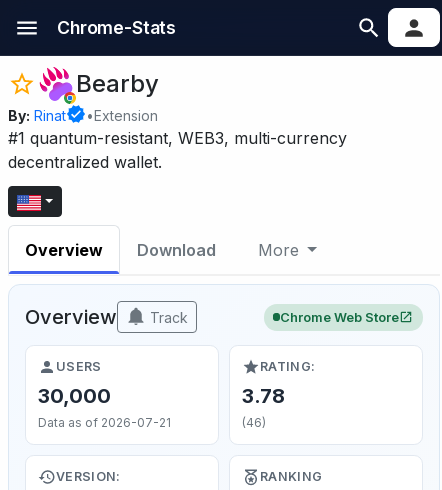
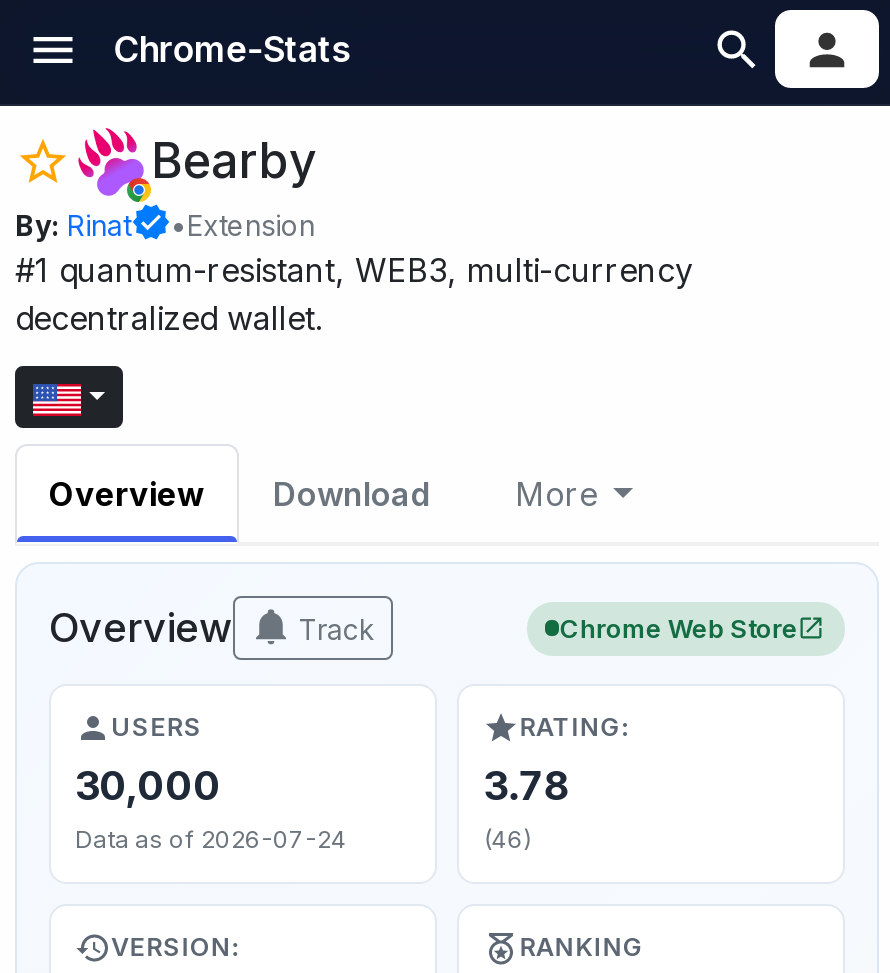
- Data as of 2026-07-21
+ Data as of 2026-07-24
